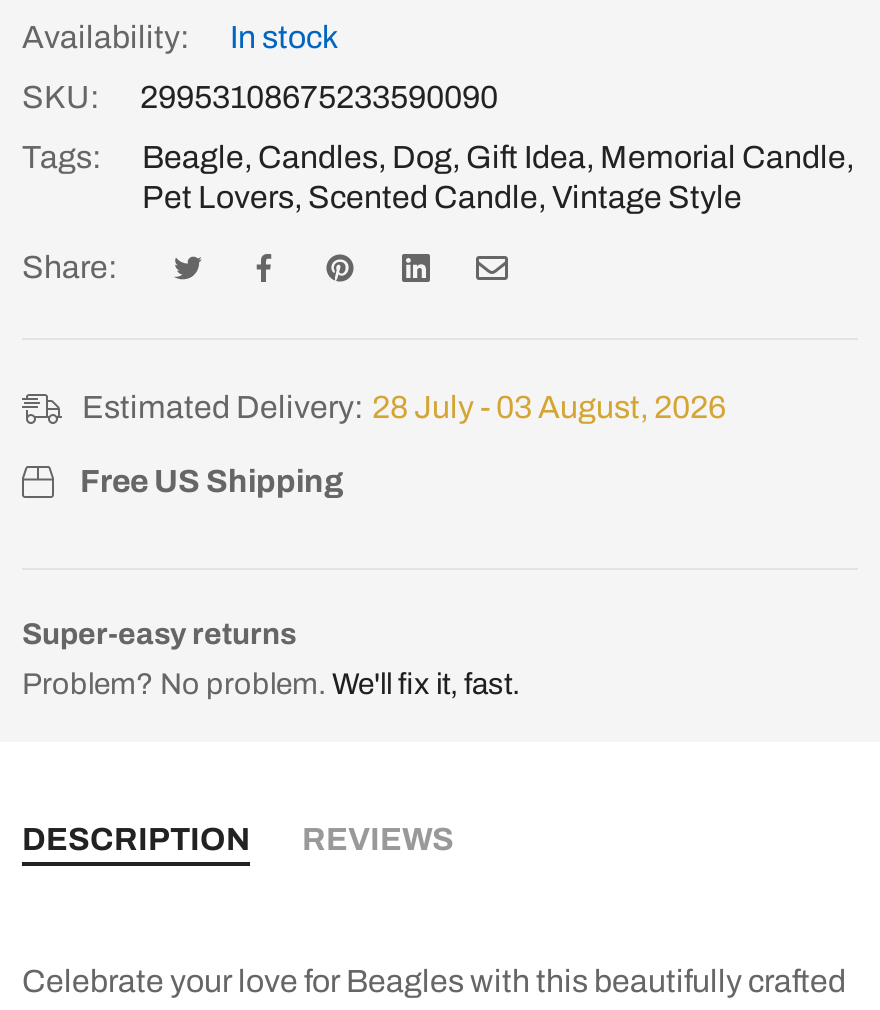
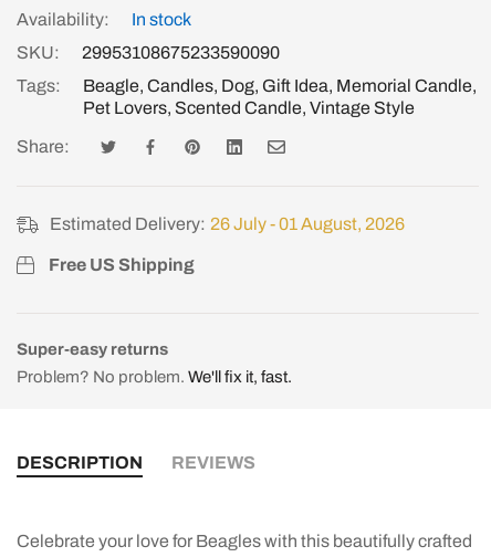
- Estimated Delivery: 28 July - 03 August, 2026
+ Estimated Delivery: 26 July - 01 August, 2026
